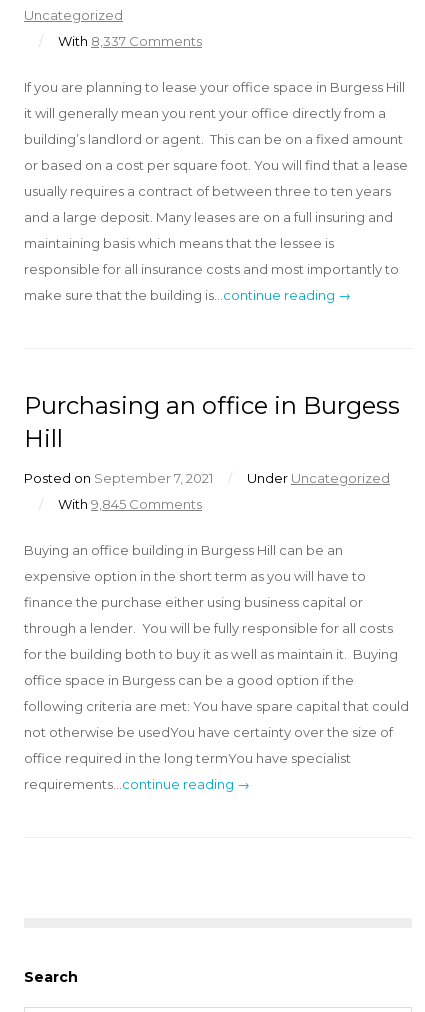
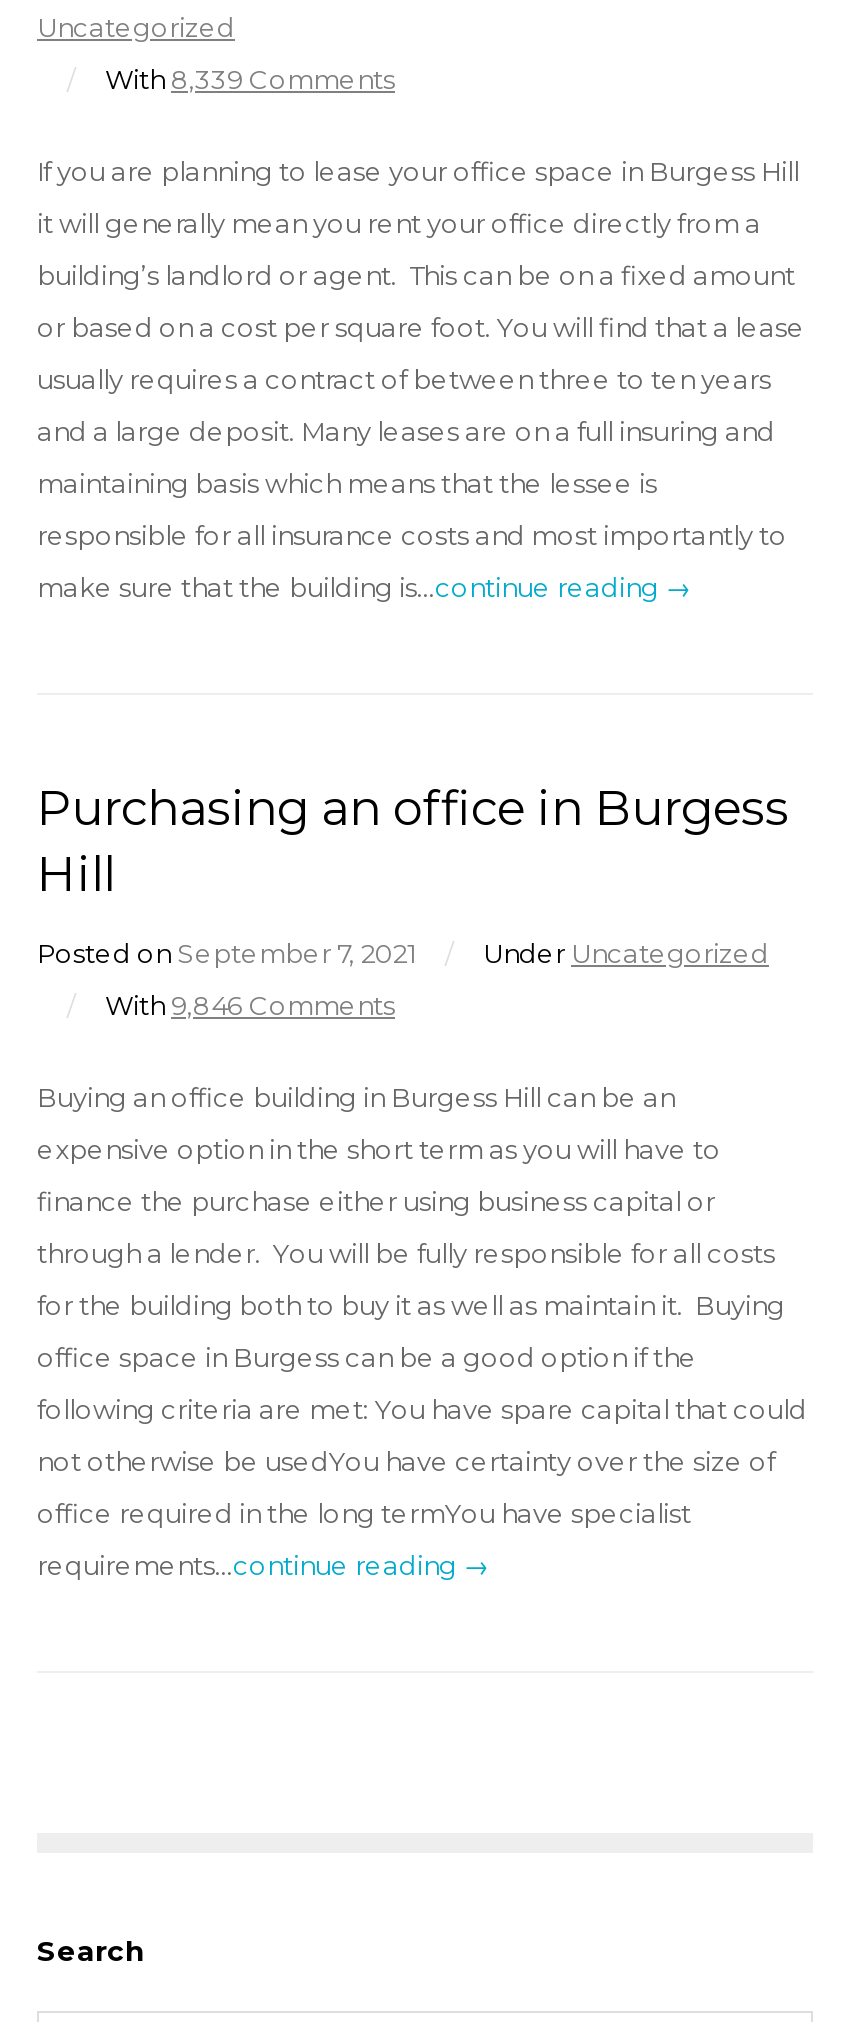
- With 8,337 Comments
+ With 8,339 Comments

- With 9,845 Comments
+ With 9,846 Comments
